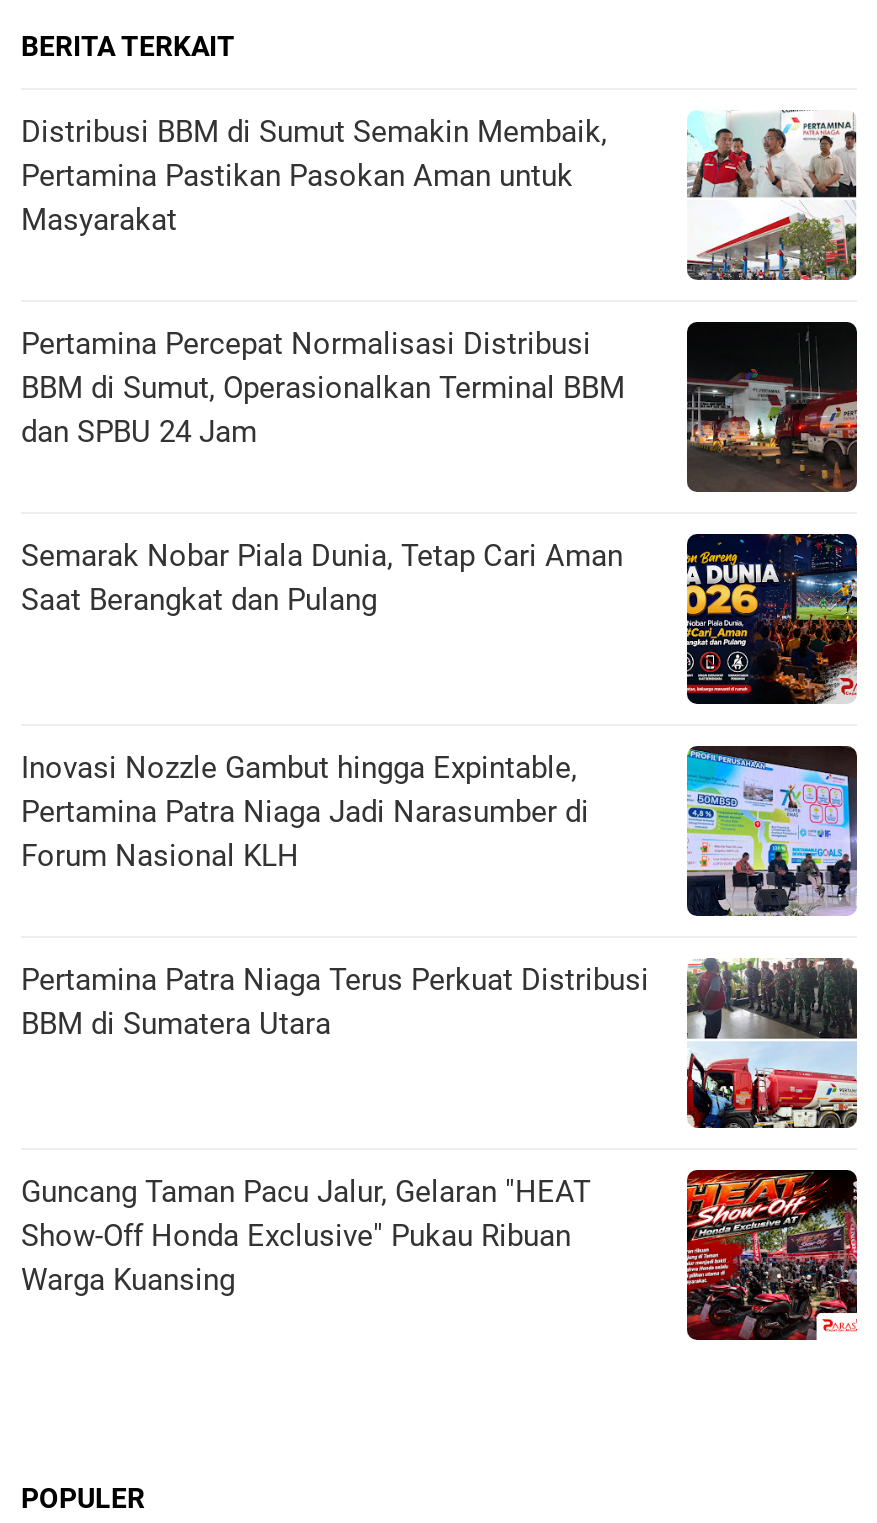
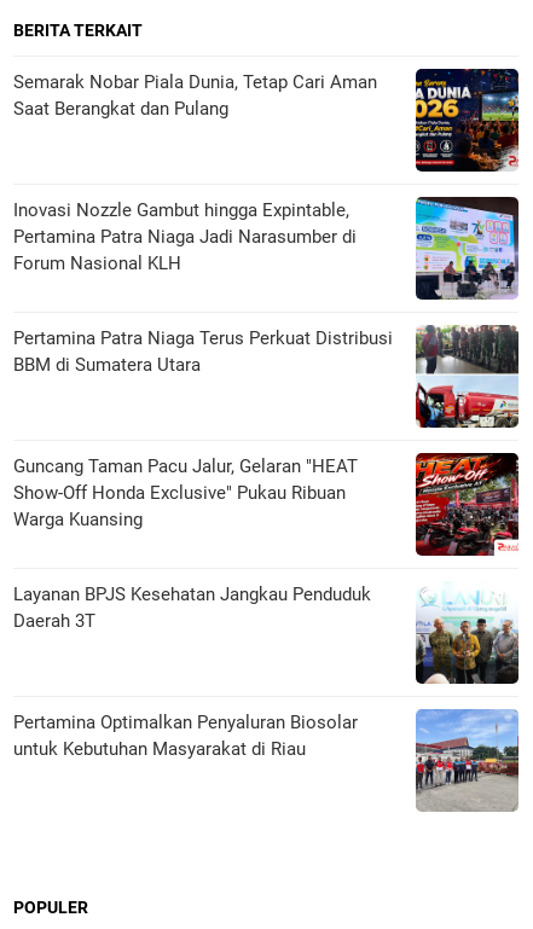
- [image]
- Distribusi BBM di Sumut Semakin Membaik,
- Pertamina Pastikan Pasokan Aman untuk
- Masyarakat
- Pertamina Percepat Normalisasi Distribusi
- BBM di Sumut, Operasionalkan Terminal BBM
- dan SPBU 24 Jam

- [image]

moved up: [image] | Semarak Nobar Piala Dunia, Tetap Cari Aman | Saat Berangkat dan Pulang | ... | Show-Off Honda Exclusive" Pukau Ribuan | Warga Kuansing

+ [image]
+ Layanan BPJS Kesehatan Jangkau Penduduk
+ Daerah 3T

+ Pertamina Optimalkan Penyaluran Biosolar
+ untuk Kebutuhan Masyarakat di Riau

+ [image]
